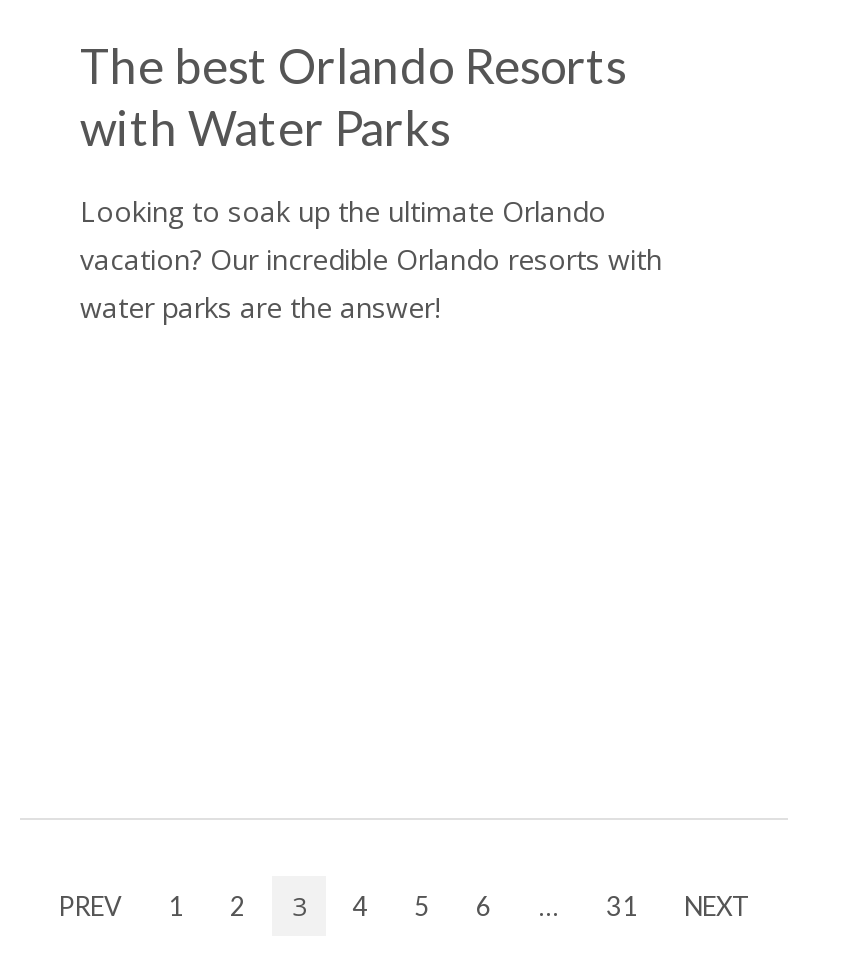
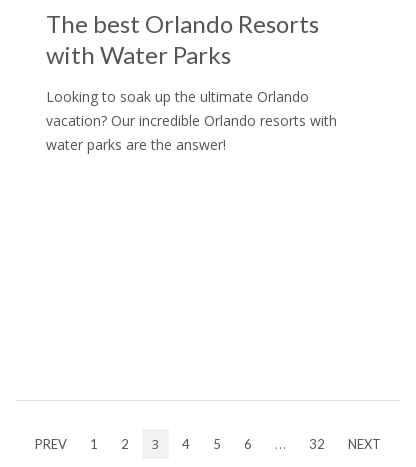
- 31
+ 32
